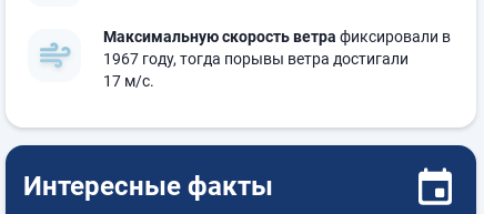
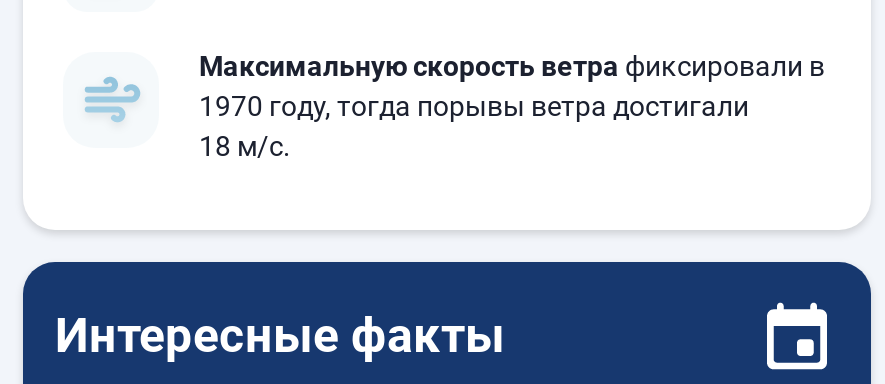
- 1967 году, тогда порывы ветра достигали
+ 1970 году, тогда порывы ветра достигали

- 17 м/с.
+ 18 м/с.
